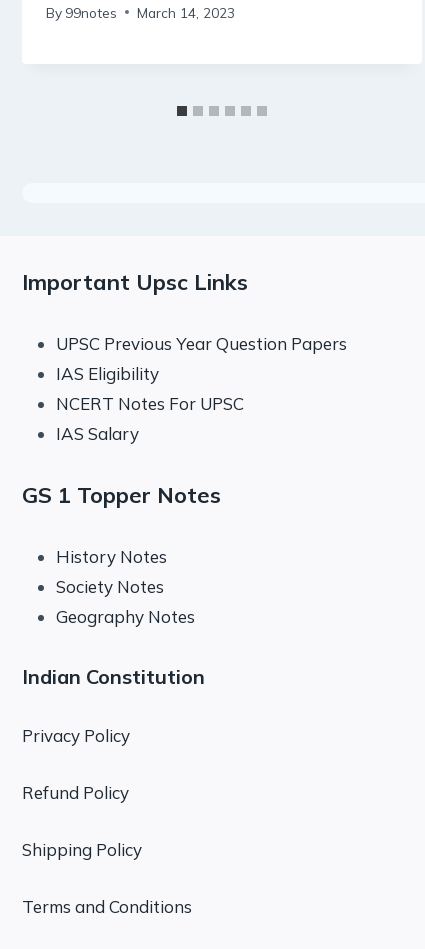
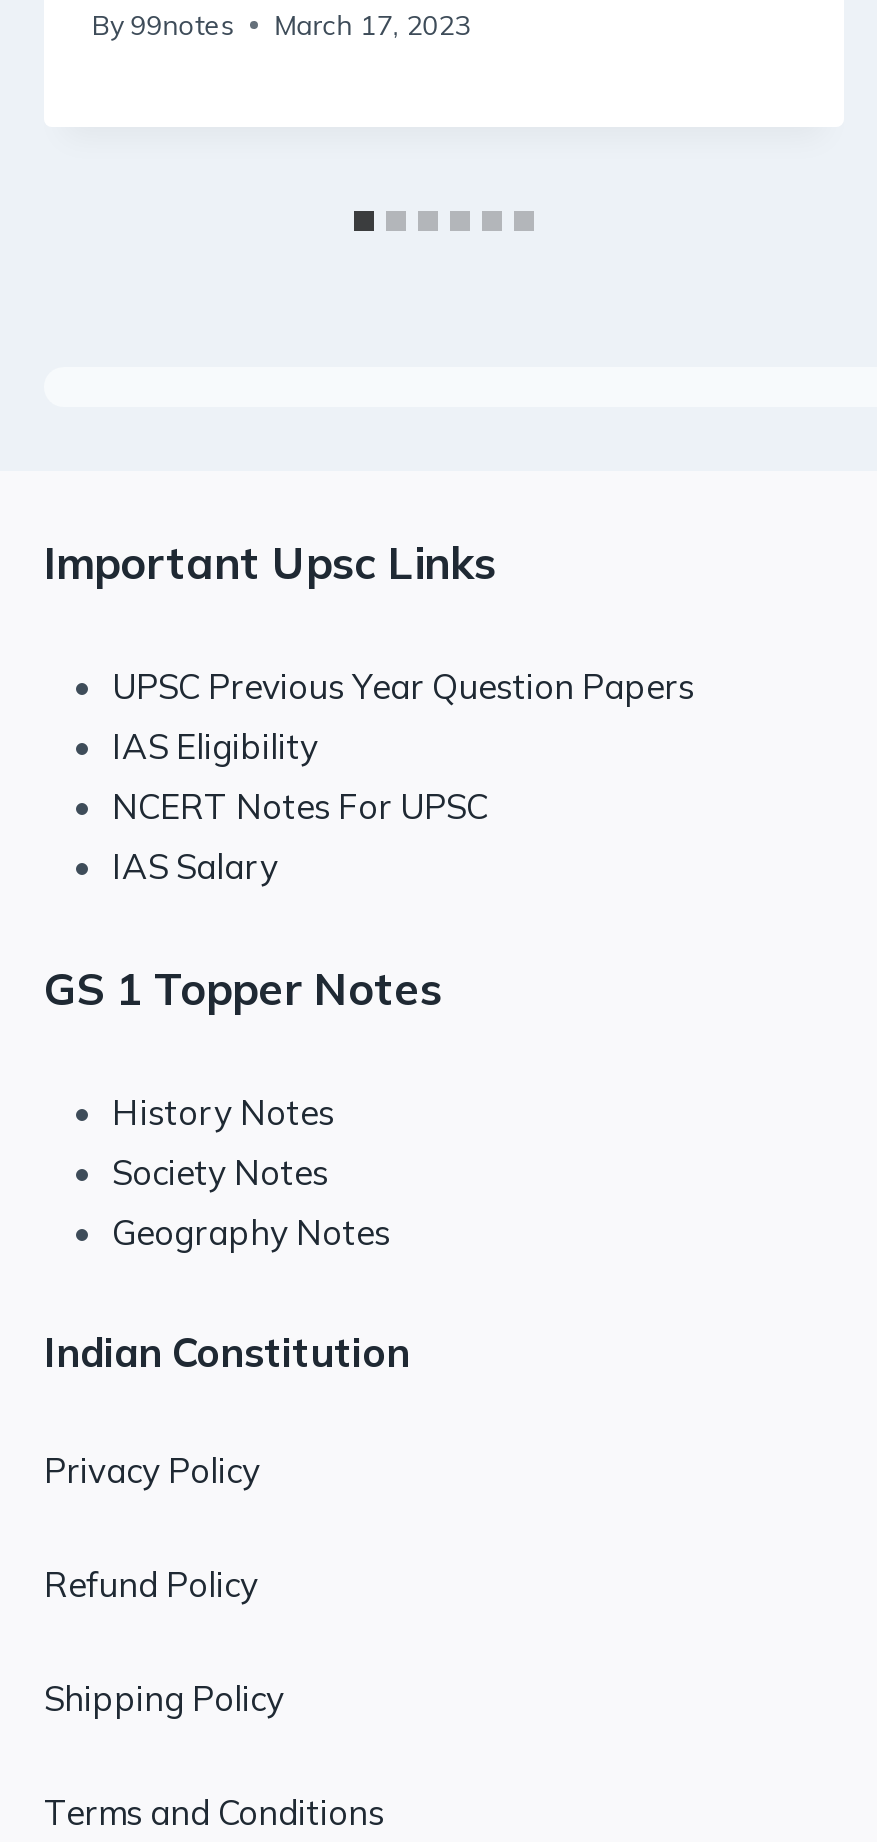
- By 99notes March 14, 2023
+ By 99notes March 17, 2023
